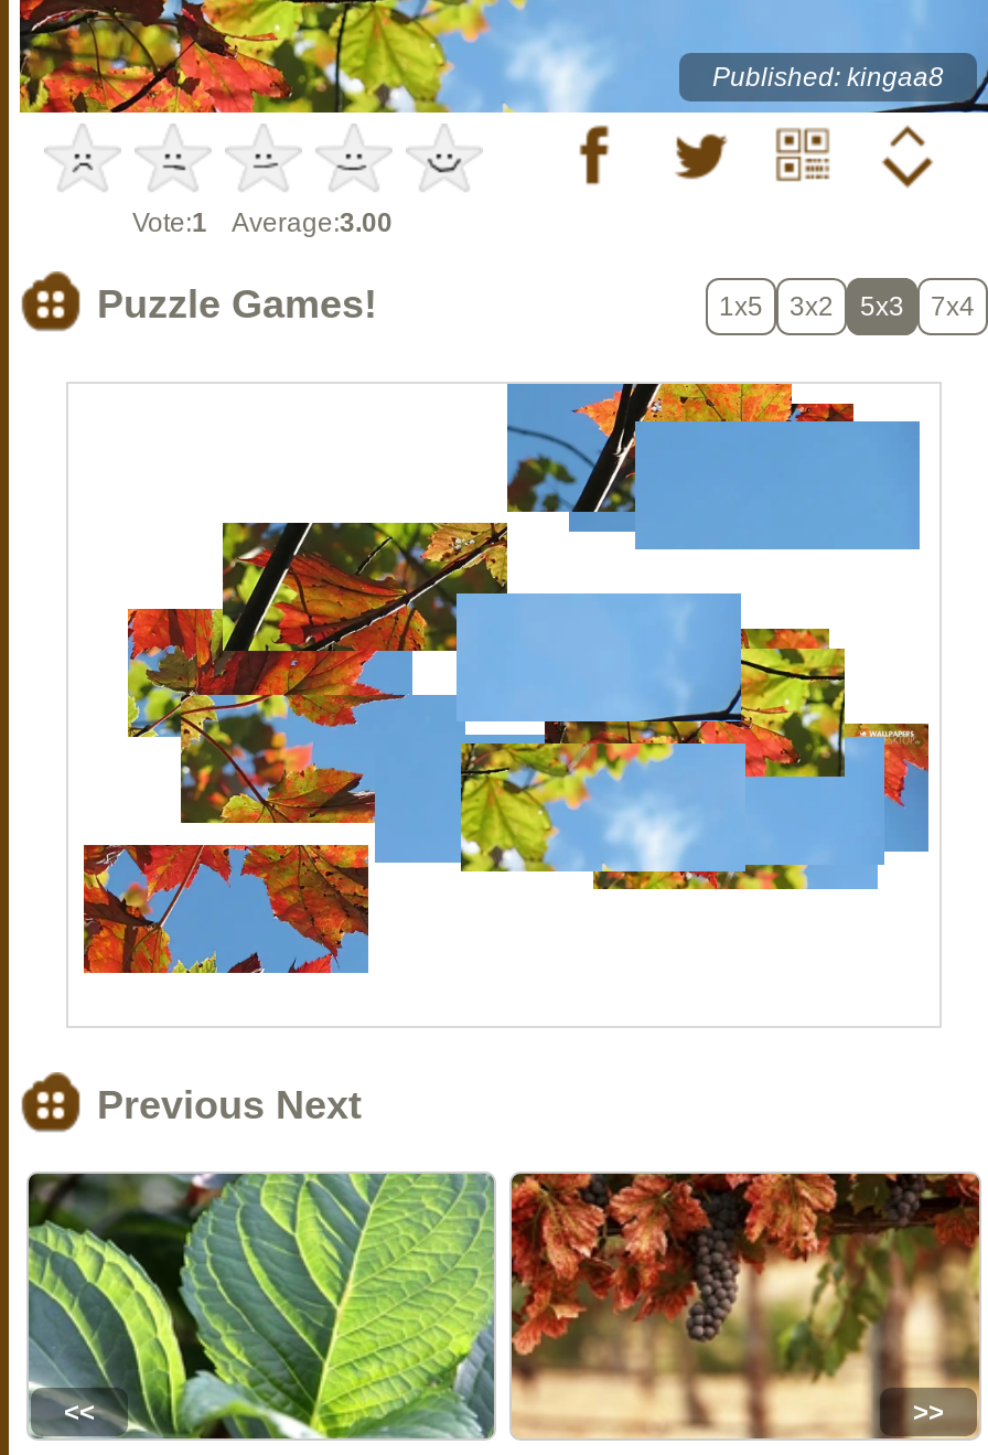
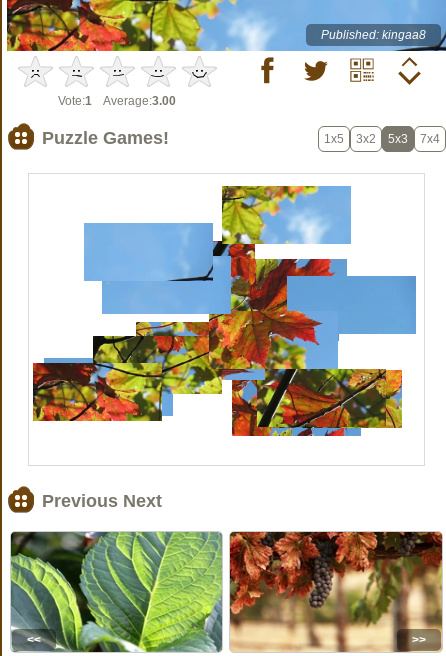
- [image]
+ [image]
